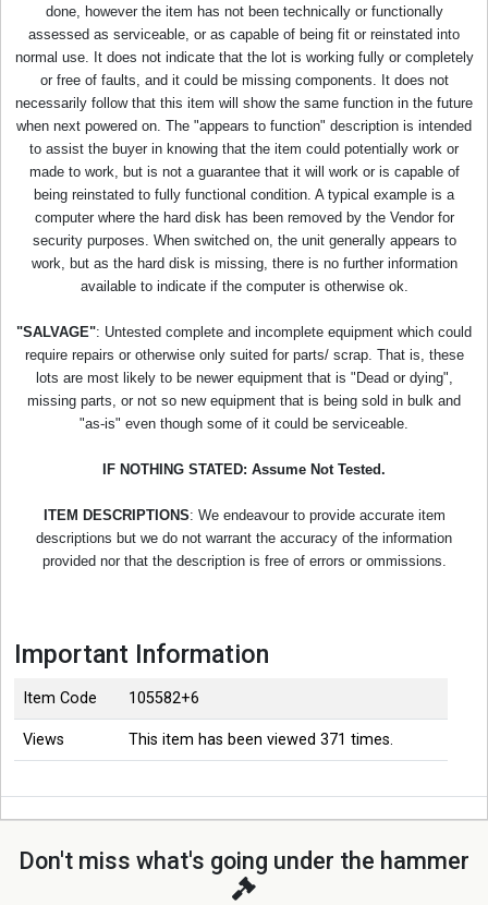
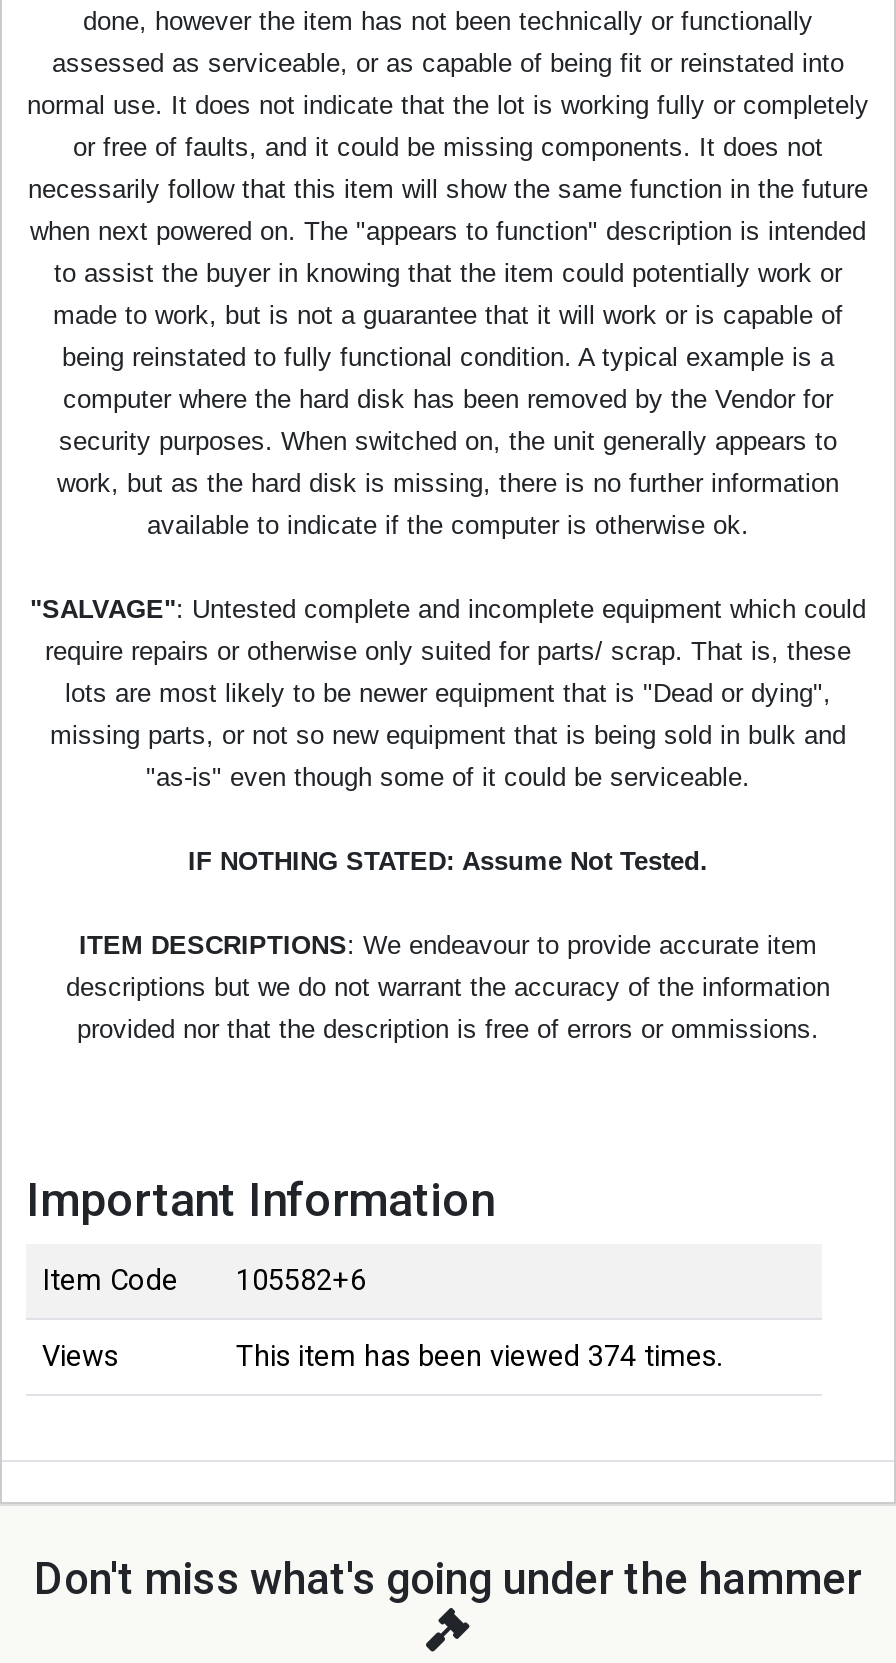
- This item has been viewed 371 times.
+ This item has been viewed 374 times.
